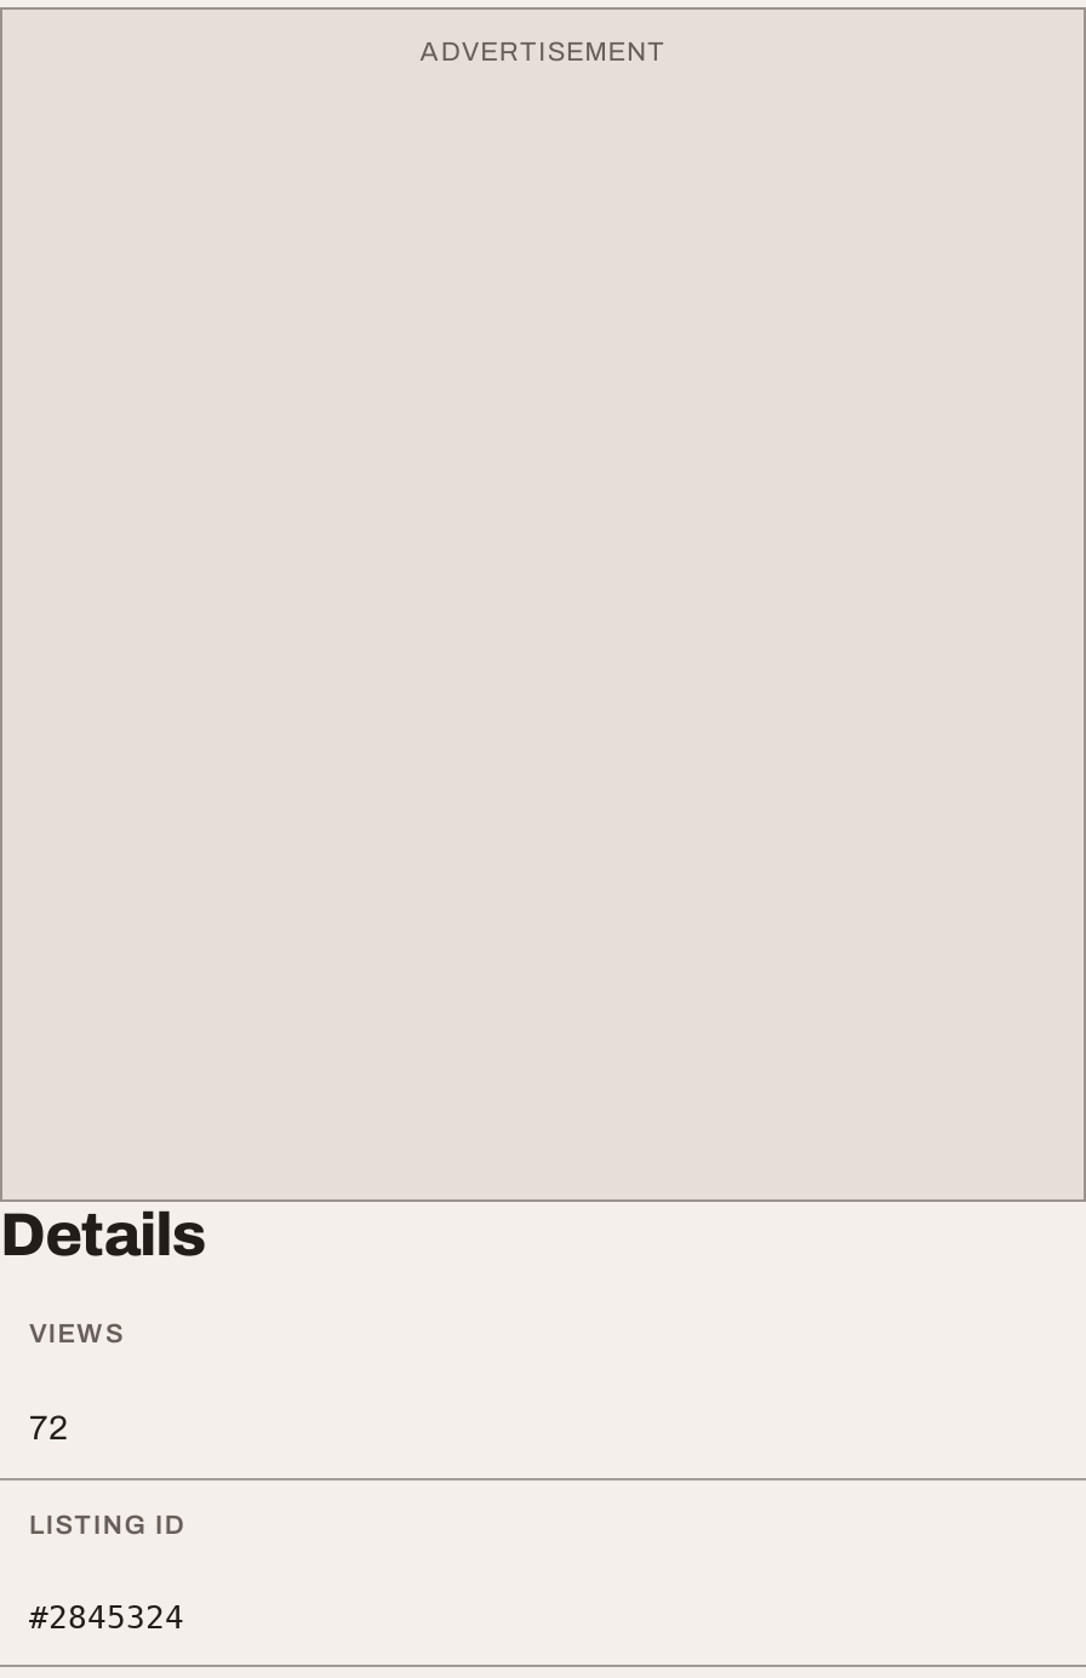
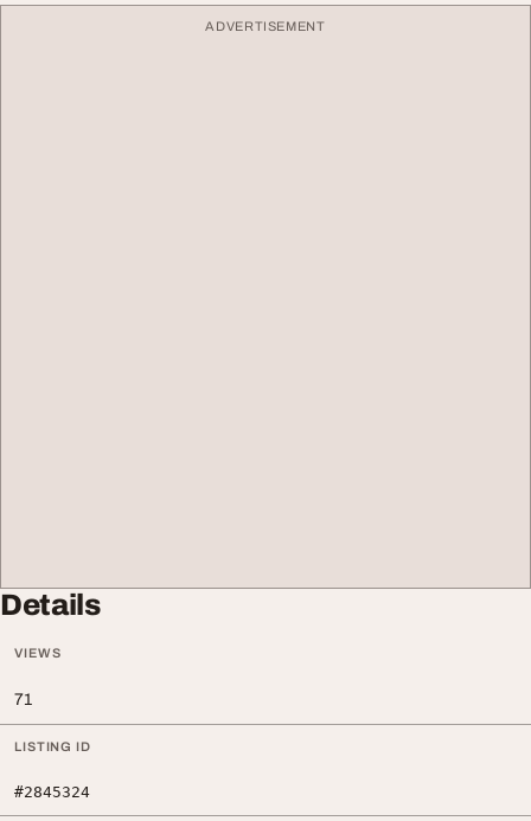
- 72
+ 71
